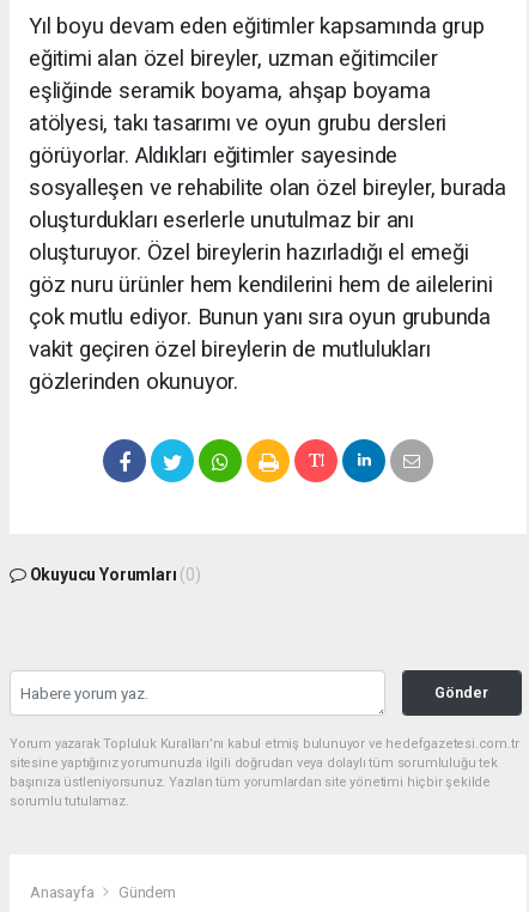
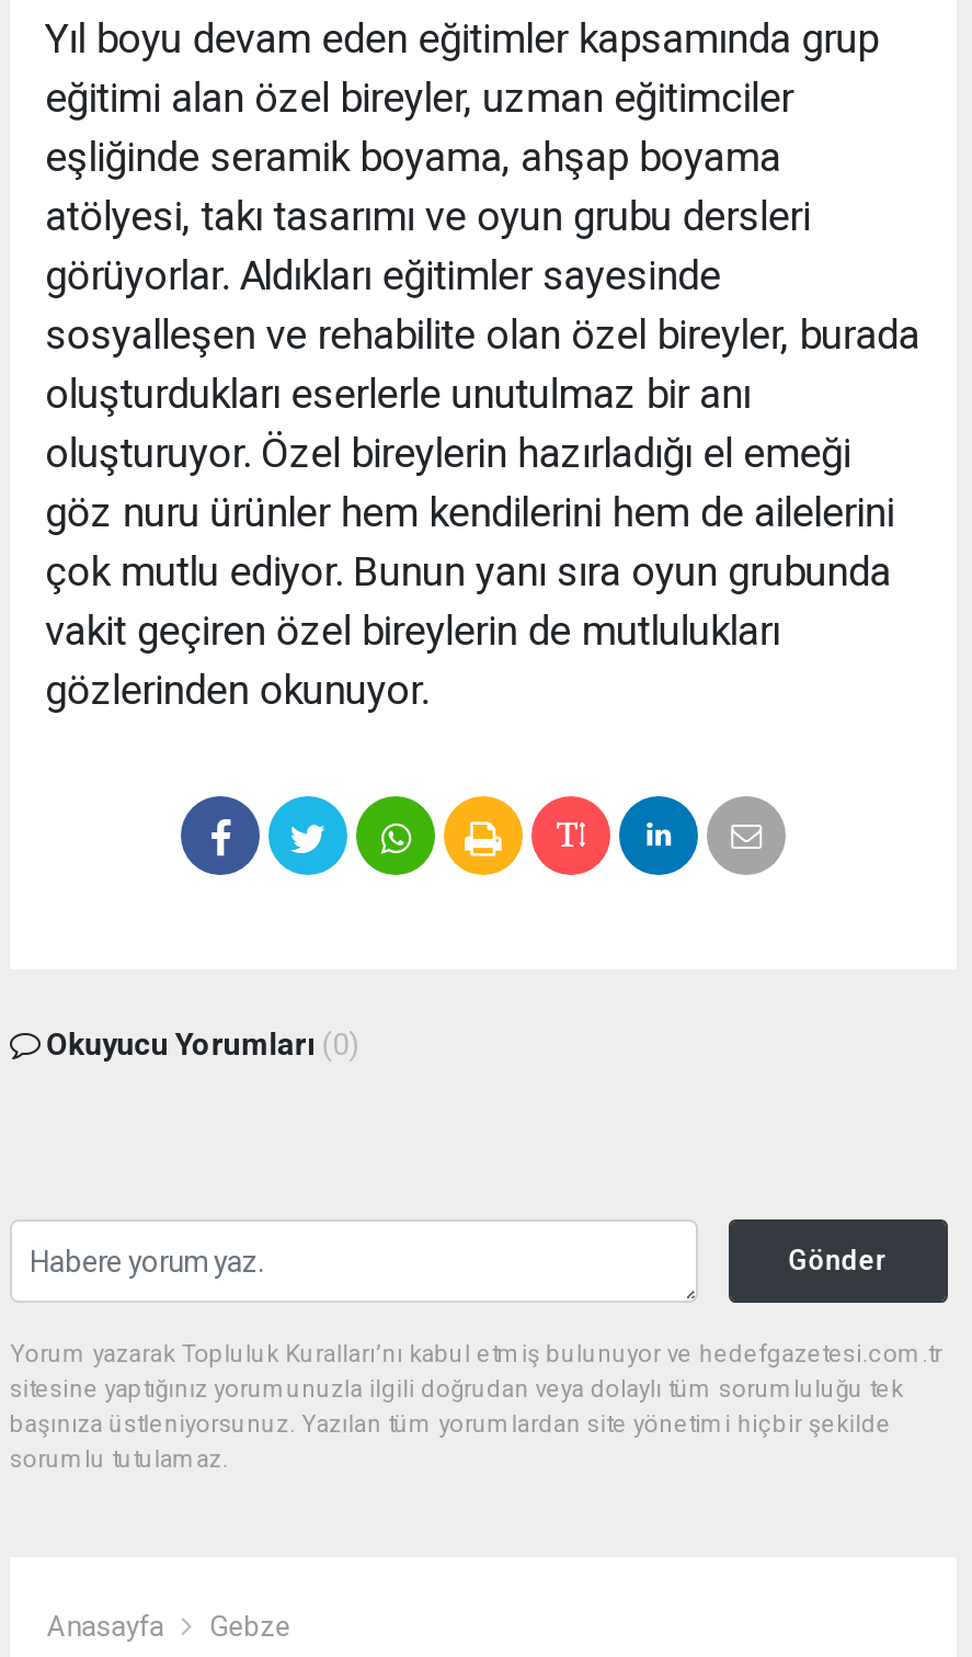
- Gündem
+ Gebze
